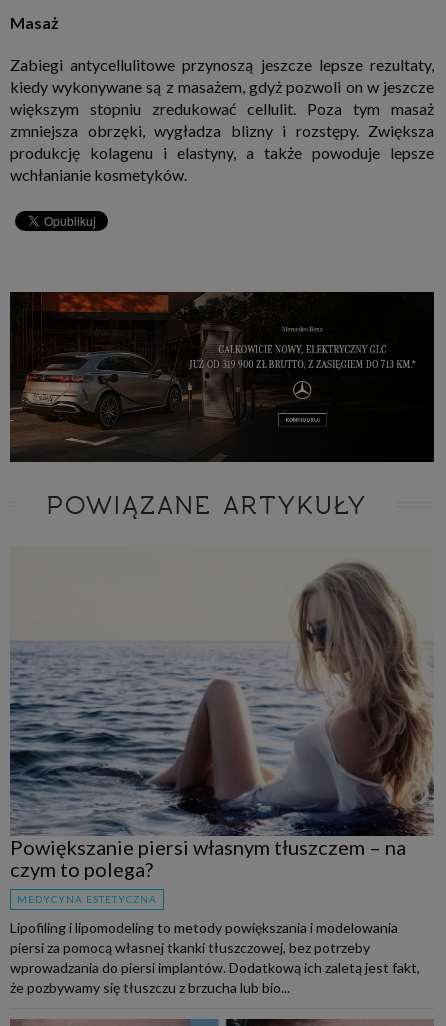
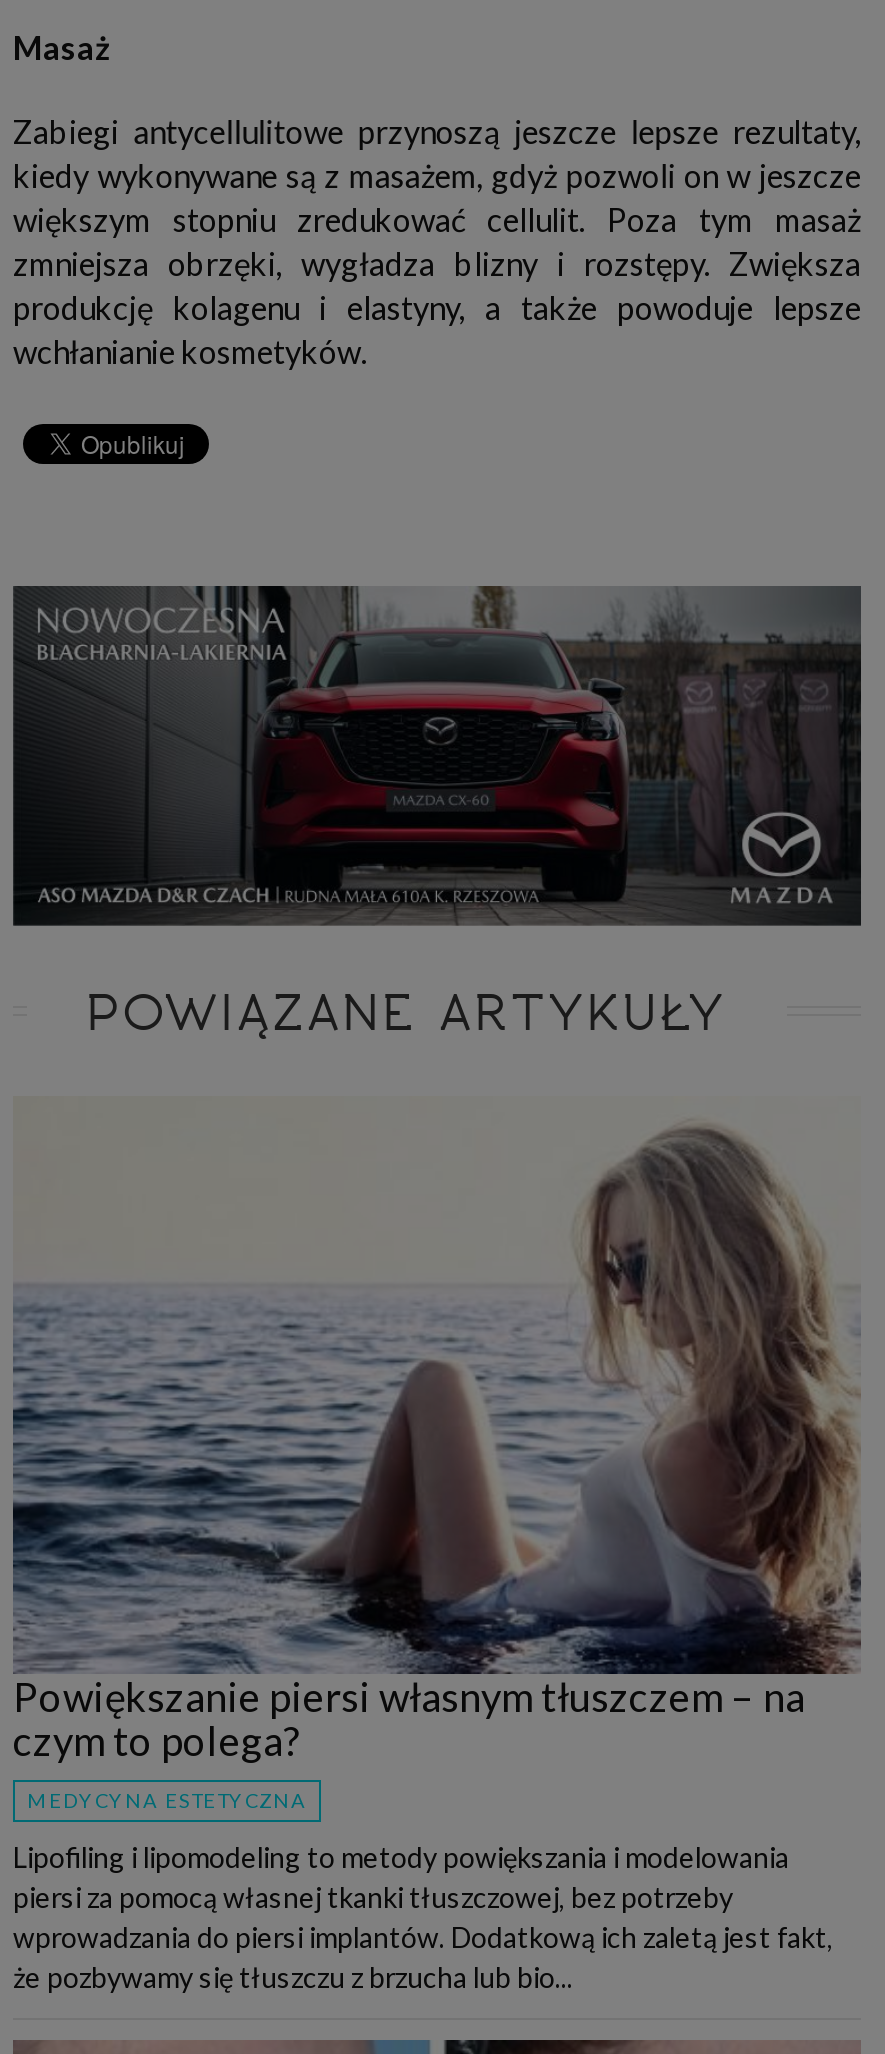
- [image]
+ [image]
